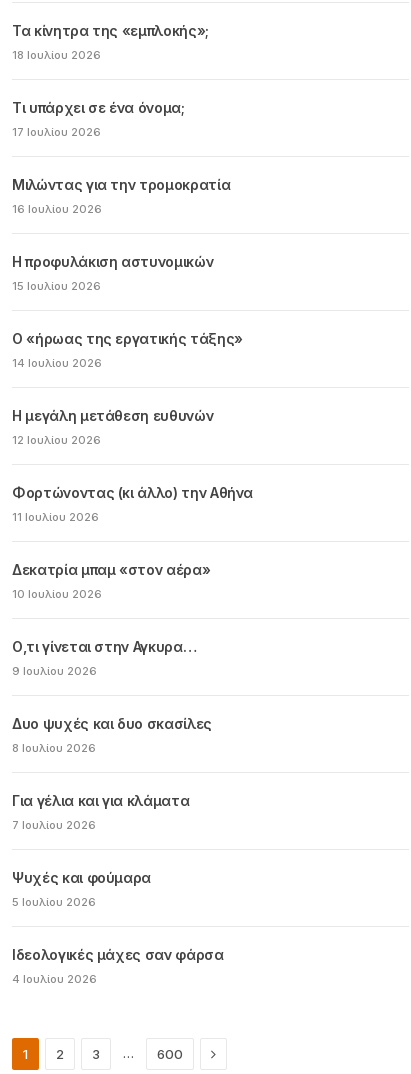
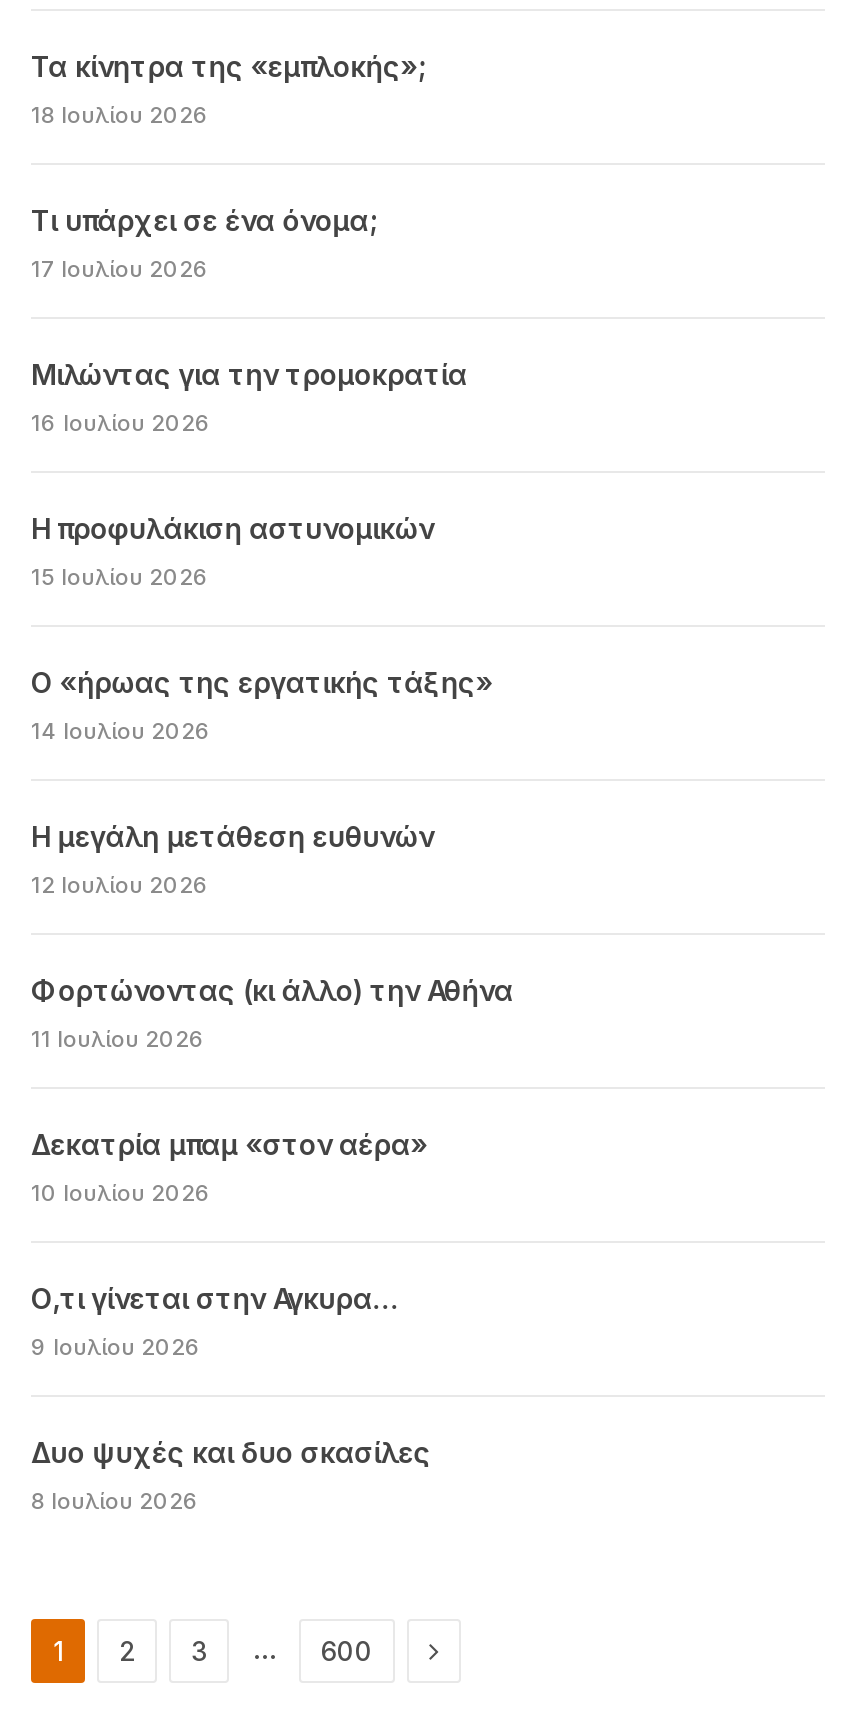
- Για γέλια και για κλάματα
- 7 Ιουλίου 2026
- Ψυχές και φούμαρα
- 5 Ιουλίου 2026
- Ιδεολογικές μάχες σαν φάρσα
- 4 Ιουλίου 2026
